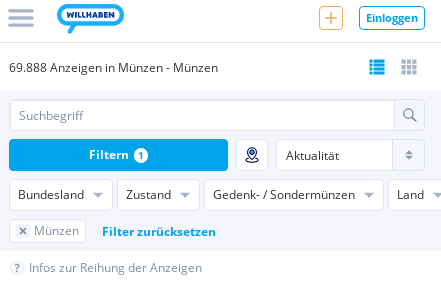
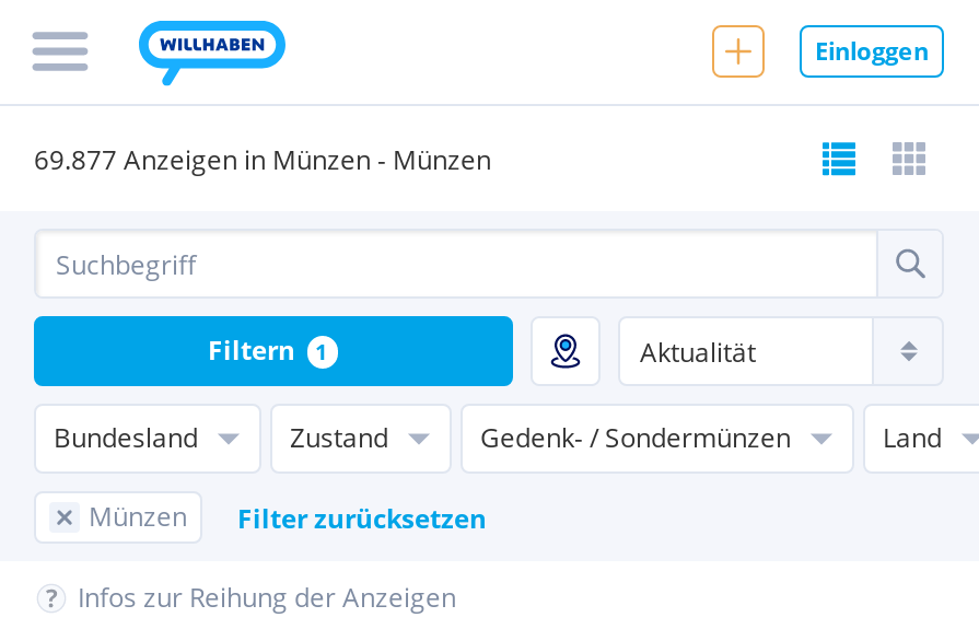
- 69.888 Anzeigen in Münzen - Münzen
+ 69.877 Anzeigen in Münzen - Münzen
